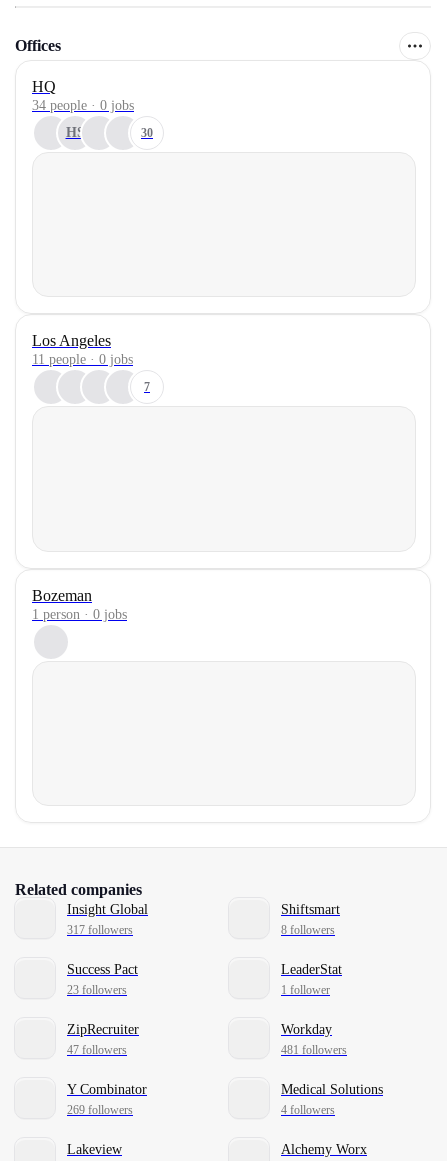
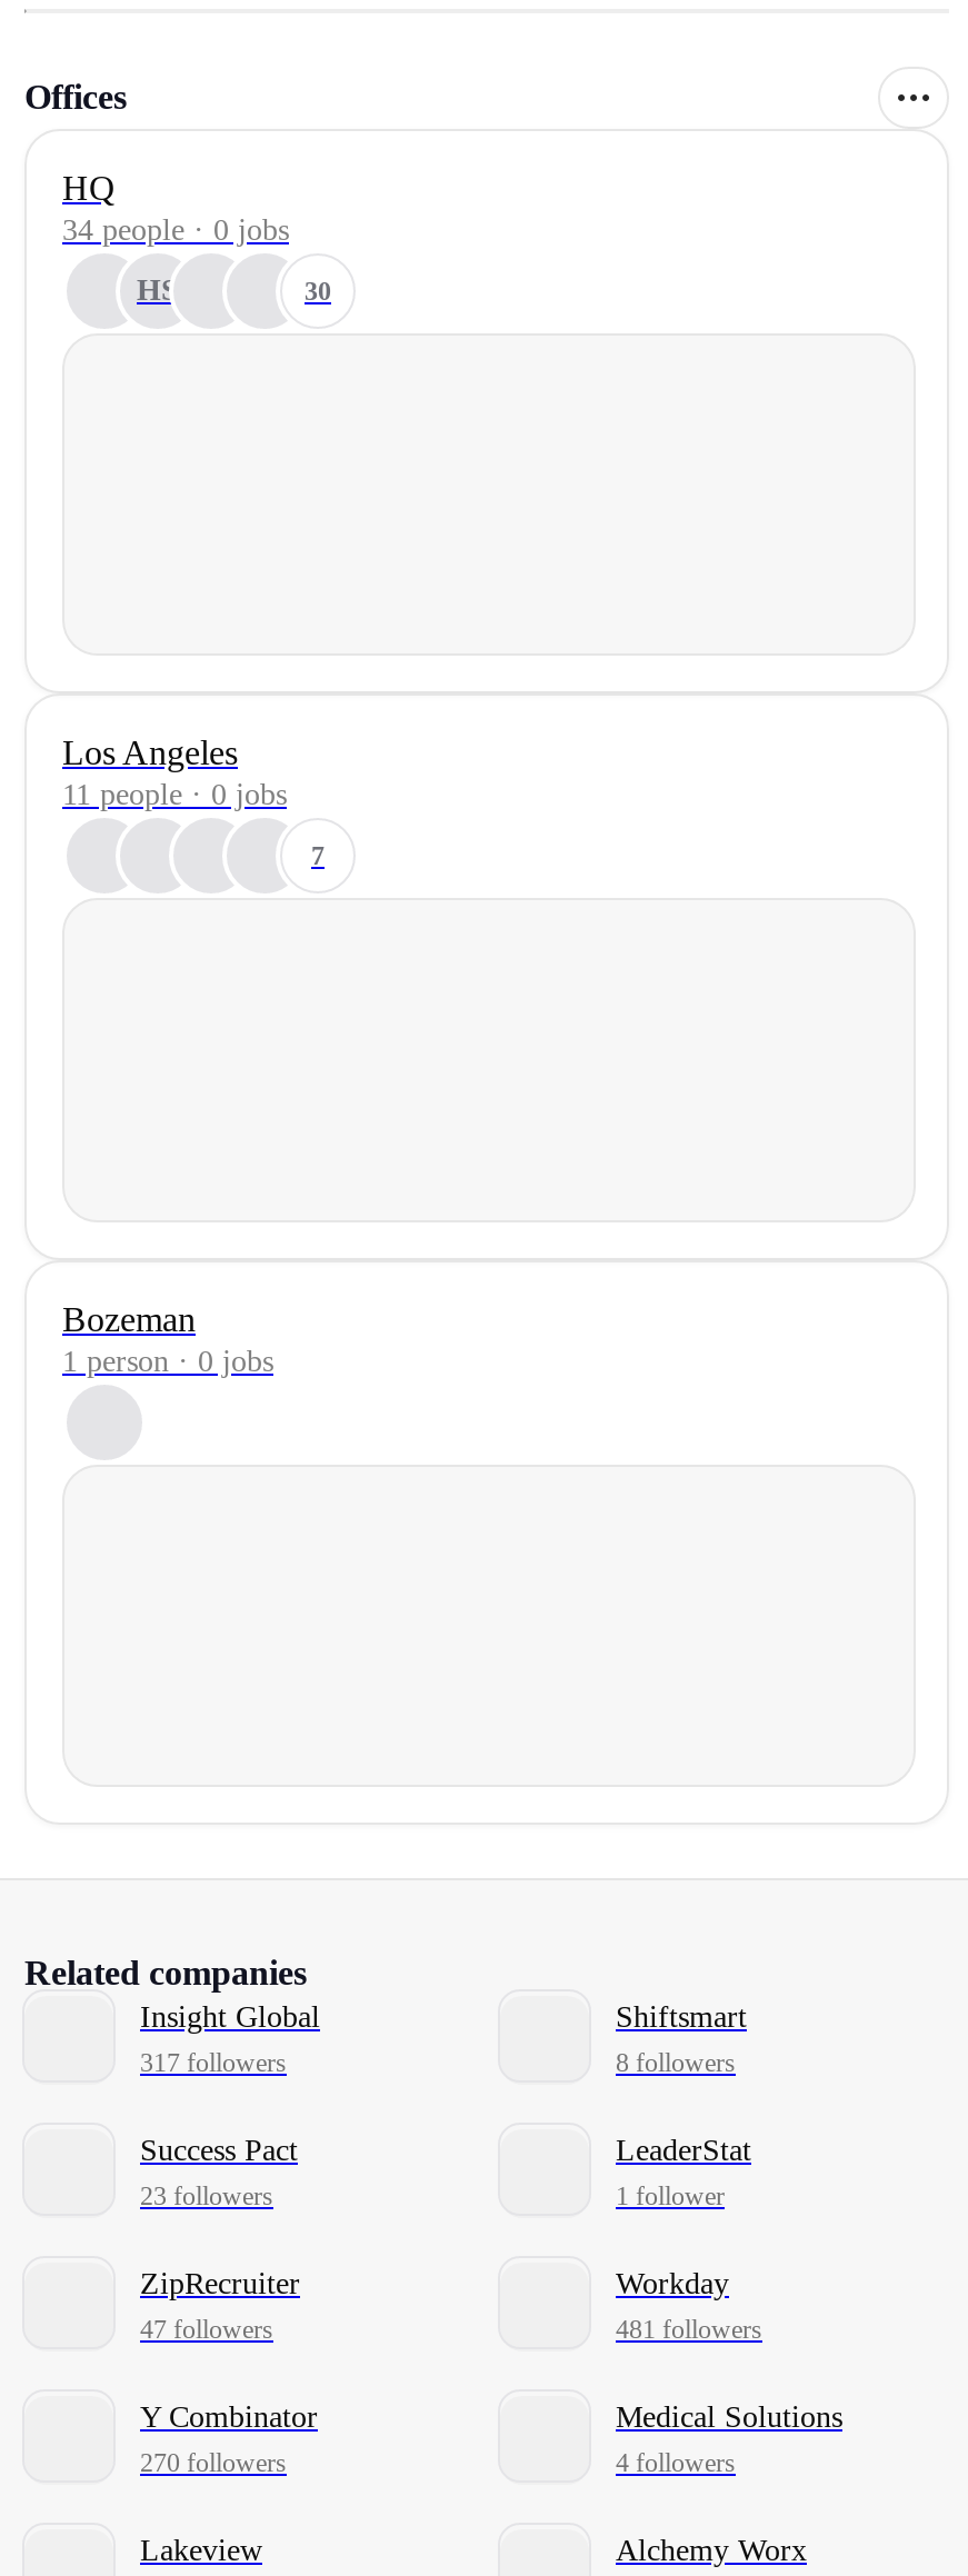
- 269 followers
+ 270 followers
